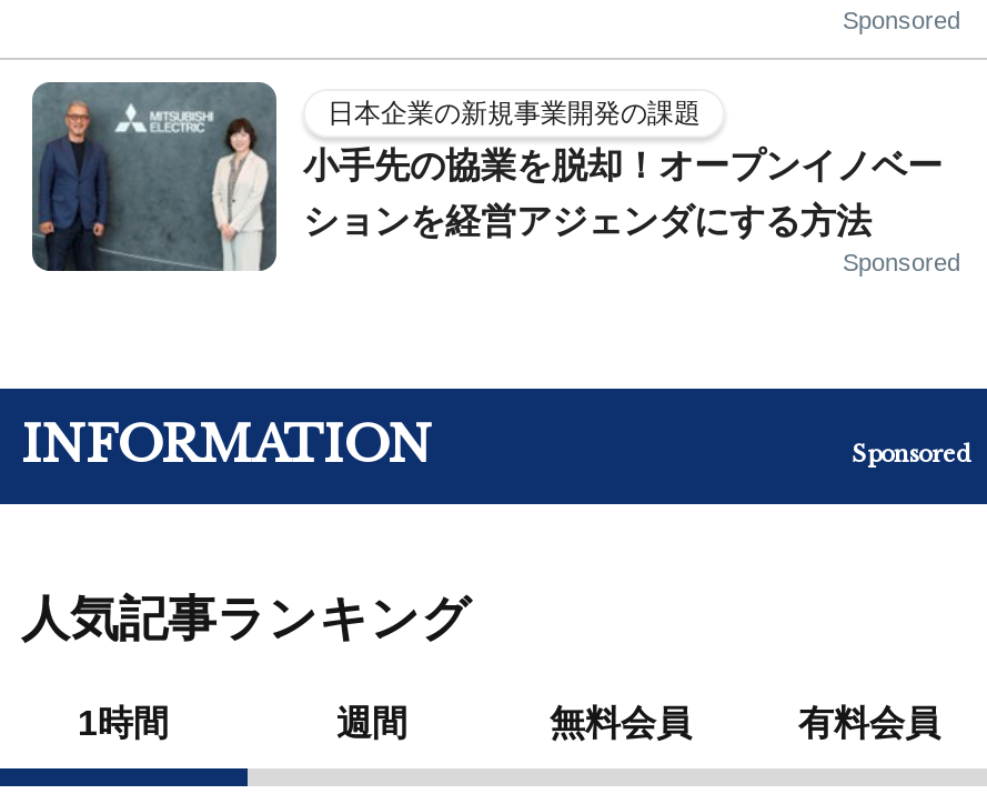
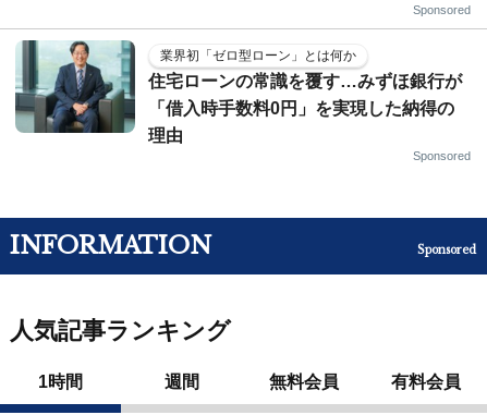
- [image]
- 日本企業の新規事業開発の課題
- 小手先の協業を脱却！オープンイノベー
- ションを経営アジェンダにする方法
+ [image]
+ 業界初「ゼロ型ローン」とは何か
+ 住宅ローンの常識を覆す…みずほ銀行が
+ 「借入時手数料0円」を実現した納得の
+ 理由
